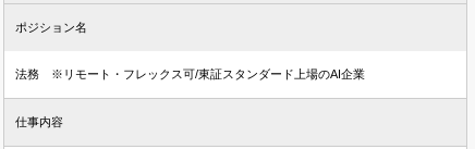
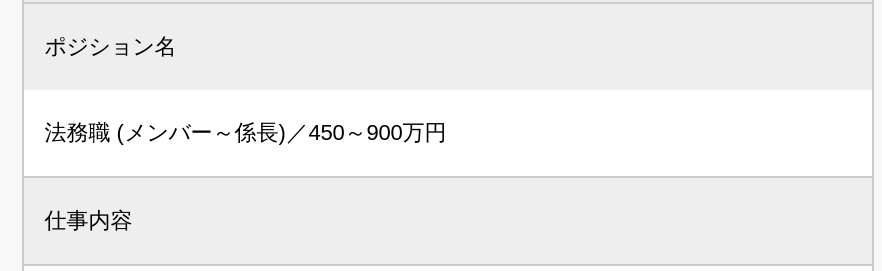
- 法務 ※リモート・フレックス可/東証スタンダード上場のAI企業
+ 法務職 (メンバー～係長)／450～900万円
